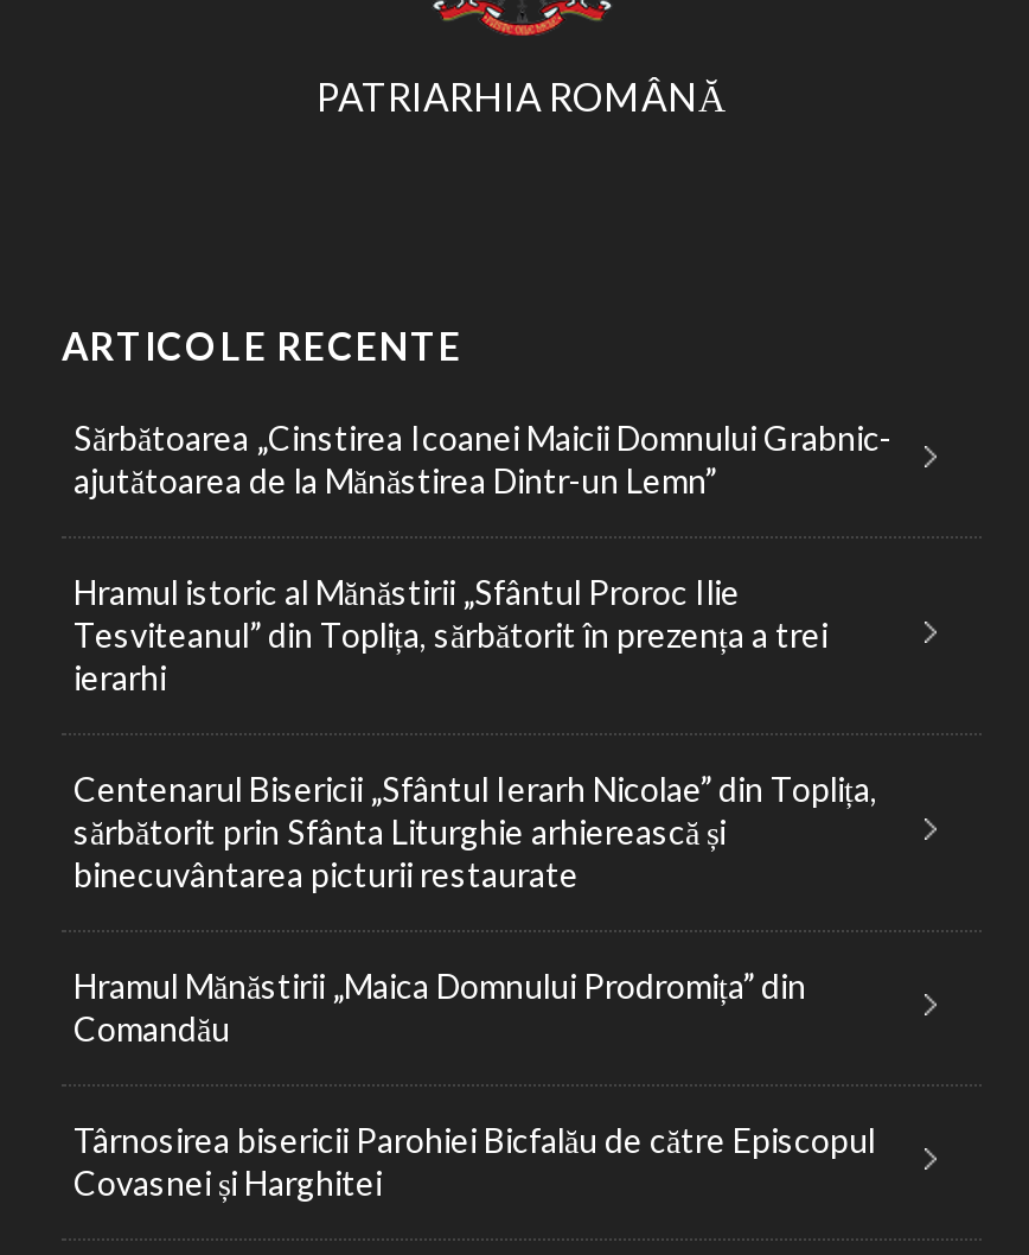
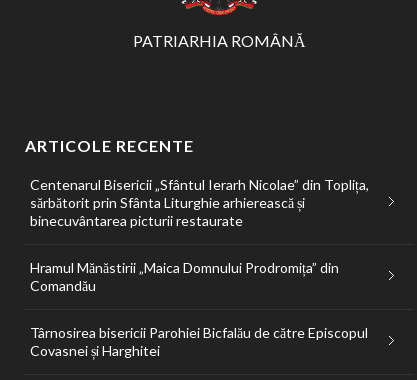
- Sărbătoarea „Cinstirea Icoanei Maicii Domnului Grabnic-
- ajutătoarea de la Mănăstirea Dintr-un Lemn”
- Hramul istoric al Mănăstirii „Sfântul Proroc Ilie
- Tesviteanul” din Toplița, sărbătorit în prezența a trei
- ierarhi
